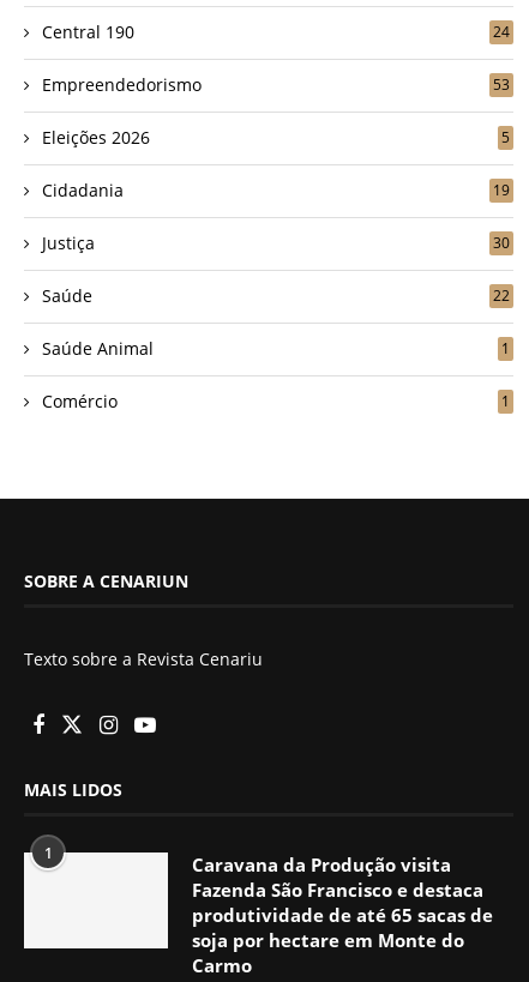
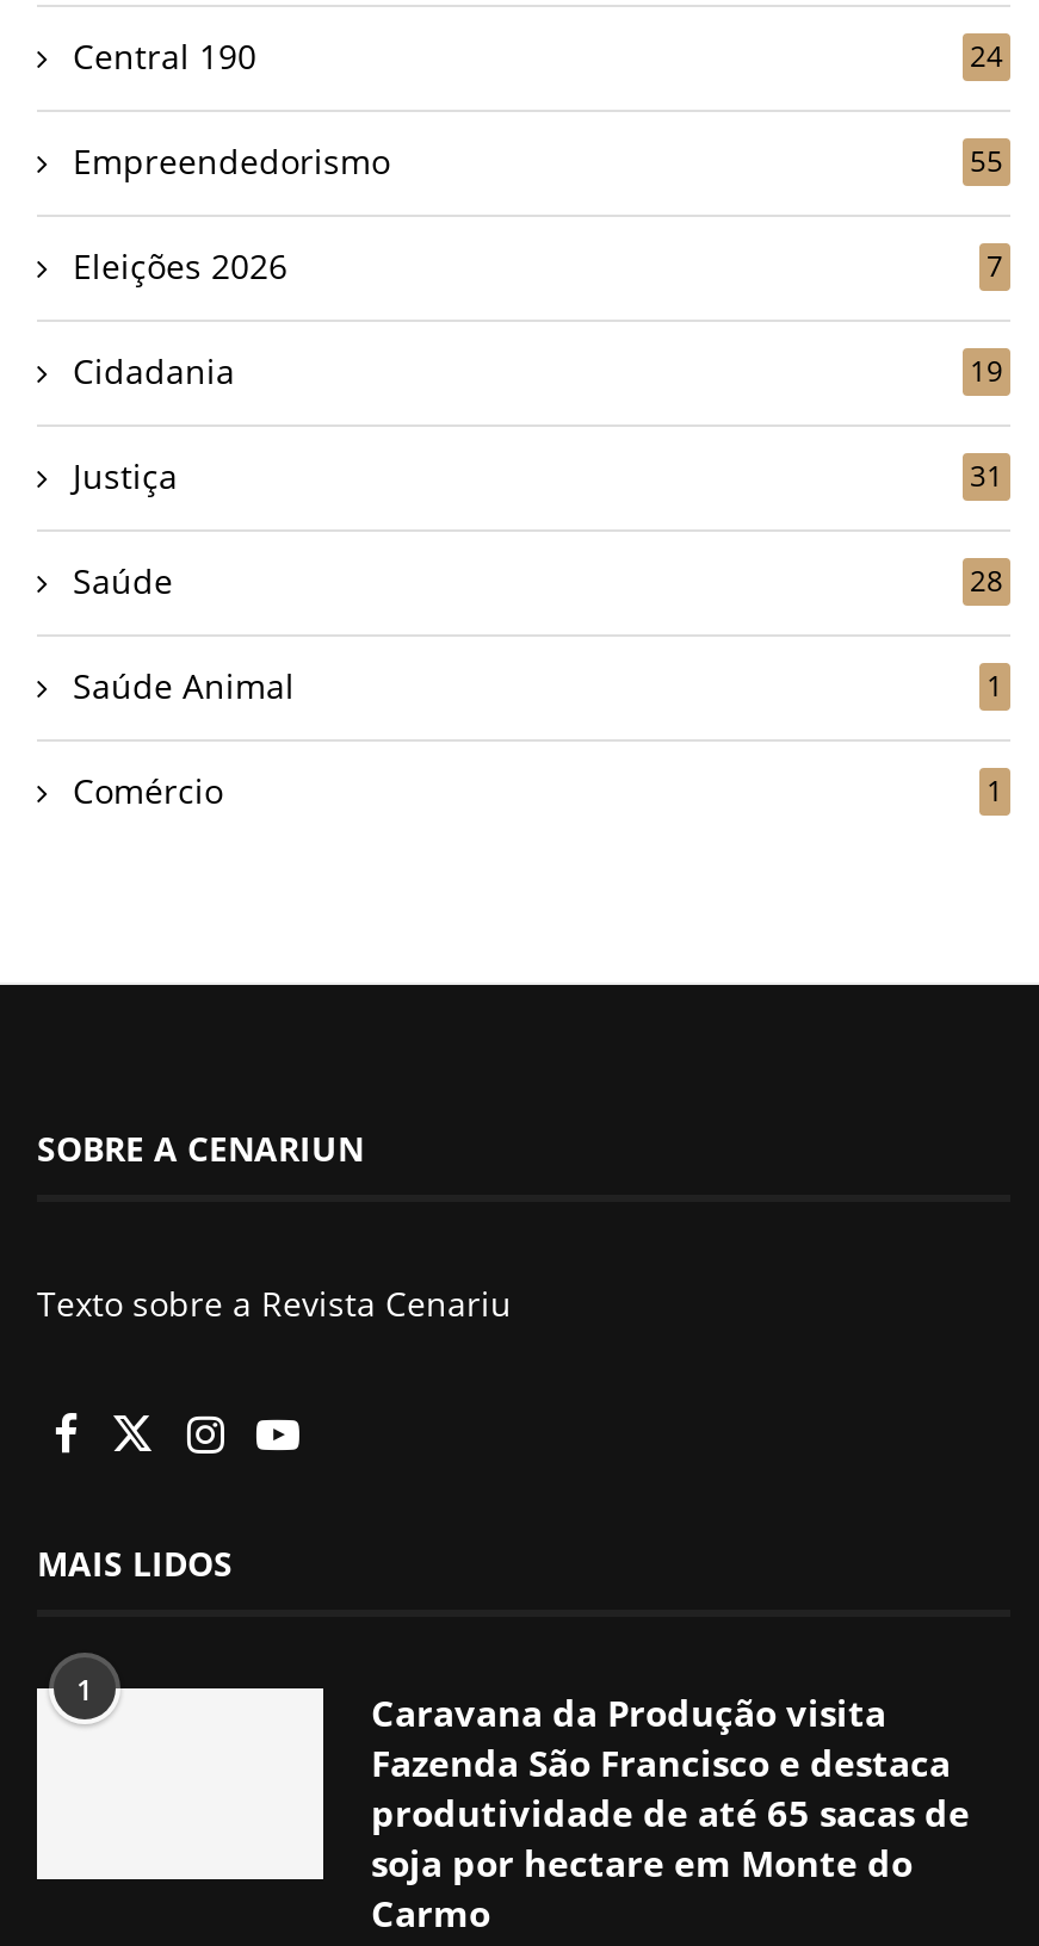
- 53
+ 55

- 5
+ 7

- 30
+ 31

- 22
+ 28
